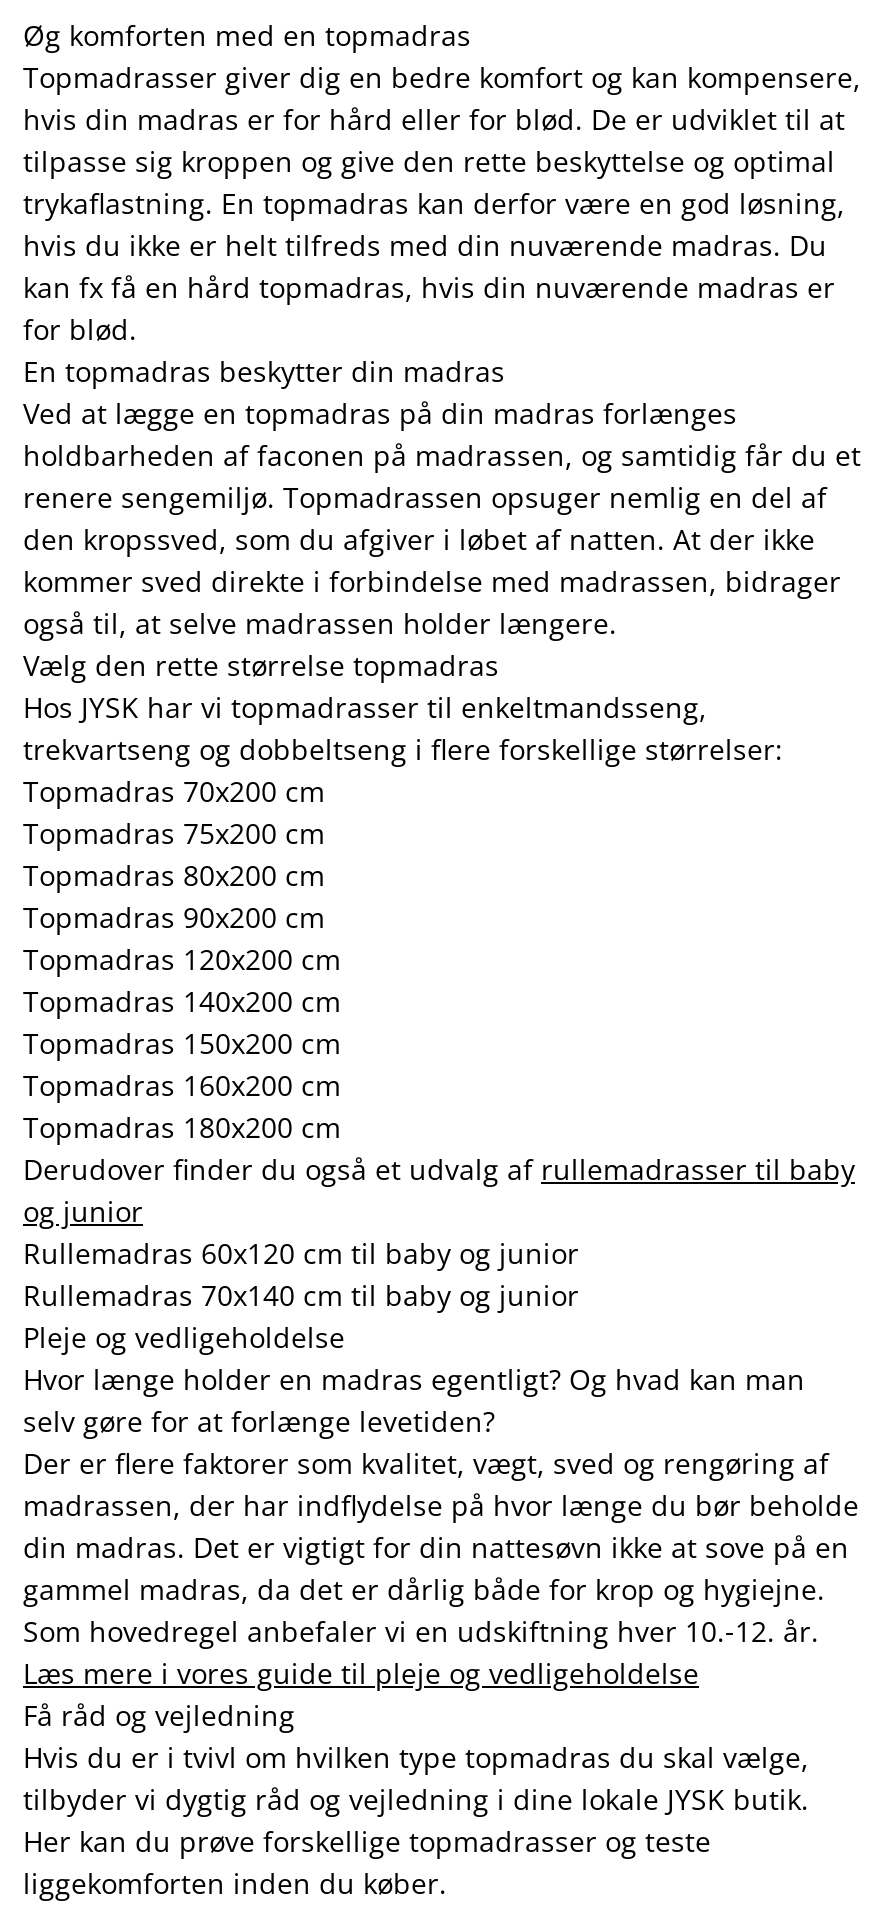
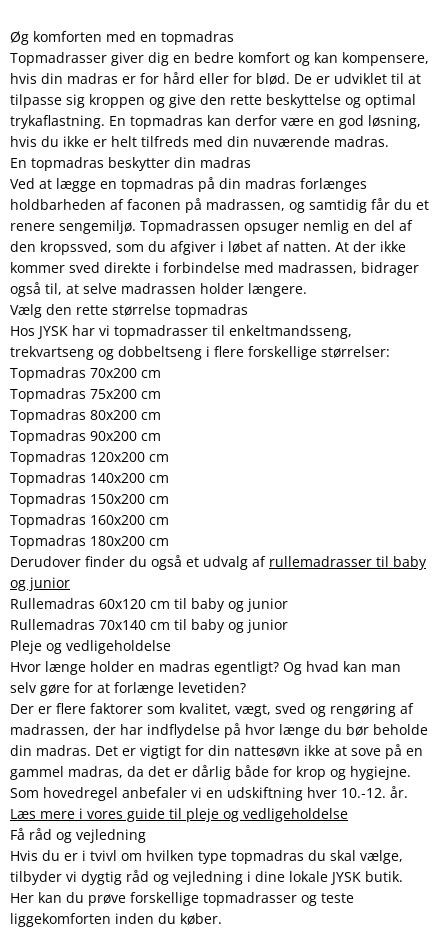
- hvis du ikke er helt tilfreds med din nuværende madras. Du
- kan fx få en hård topmadras, hvis din nuværende madras er
- for blød.
+ hvis du ikke er helt tilfreds med din nuværende madras.
